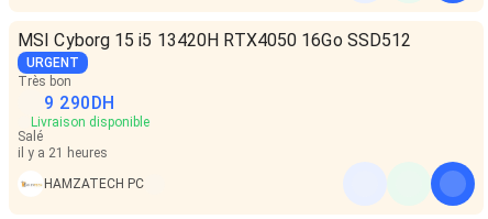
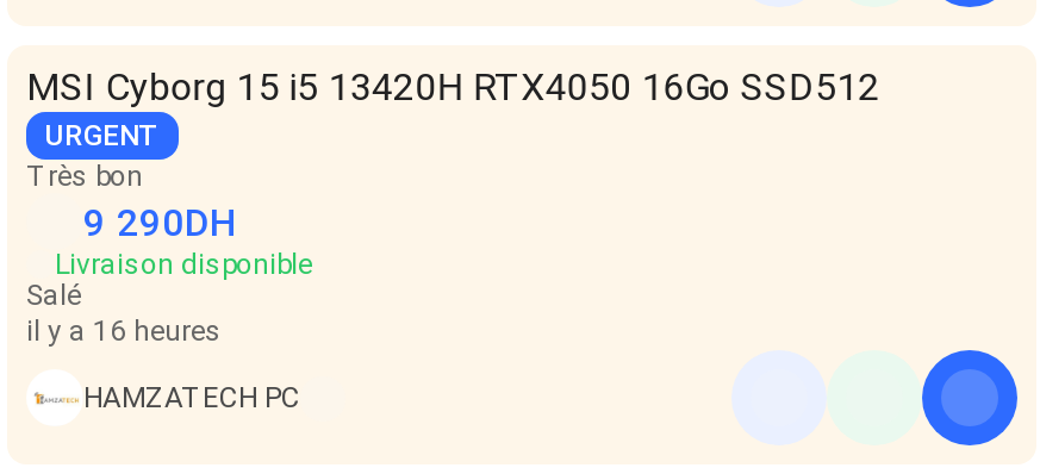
- il y a 21 heures
+ il y a 16 heures
